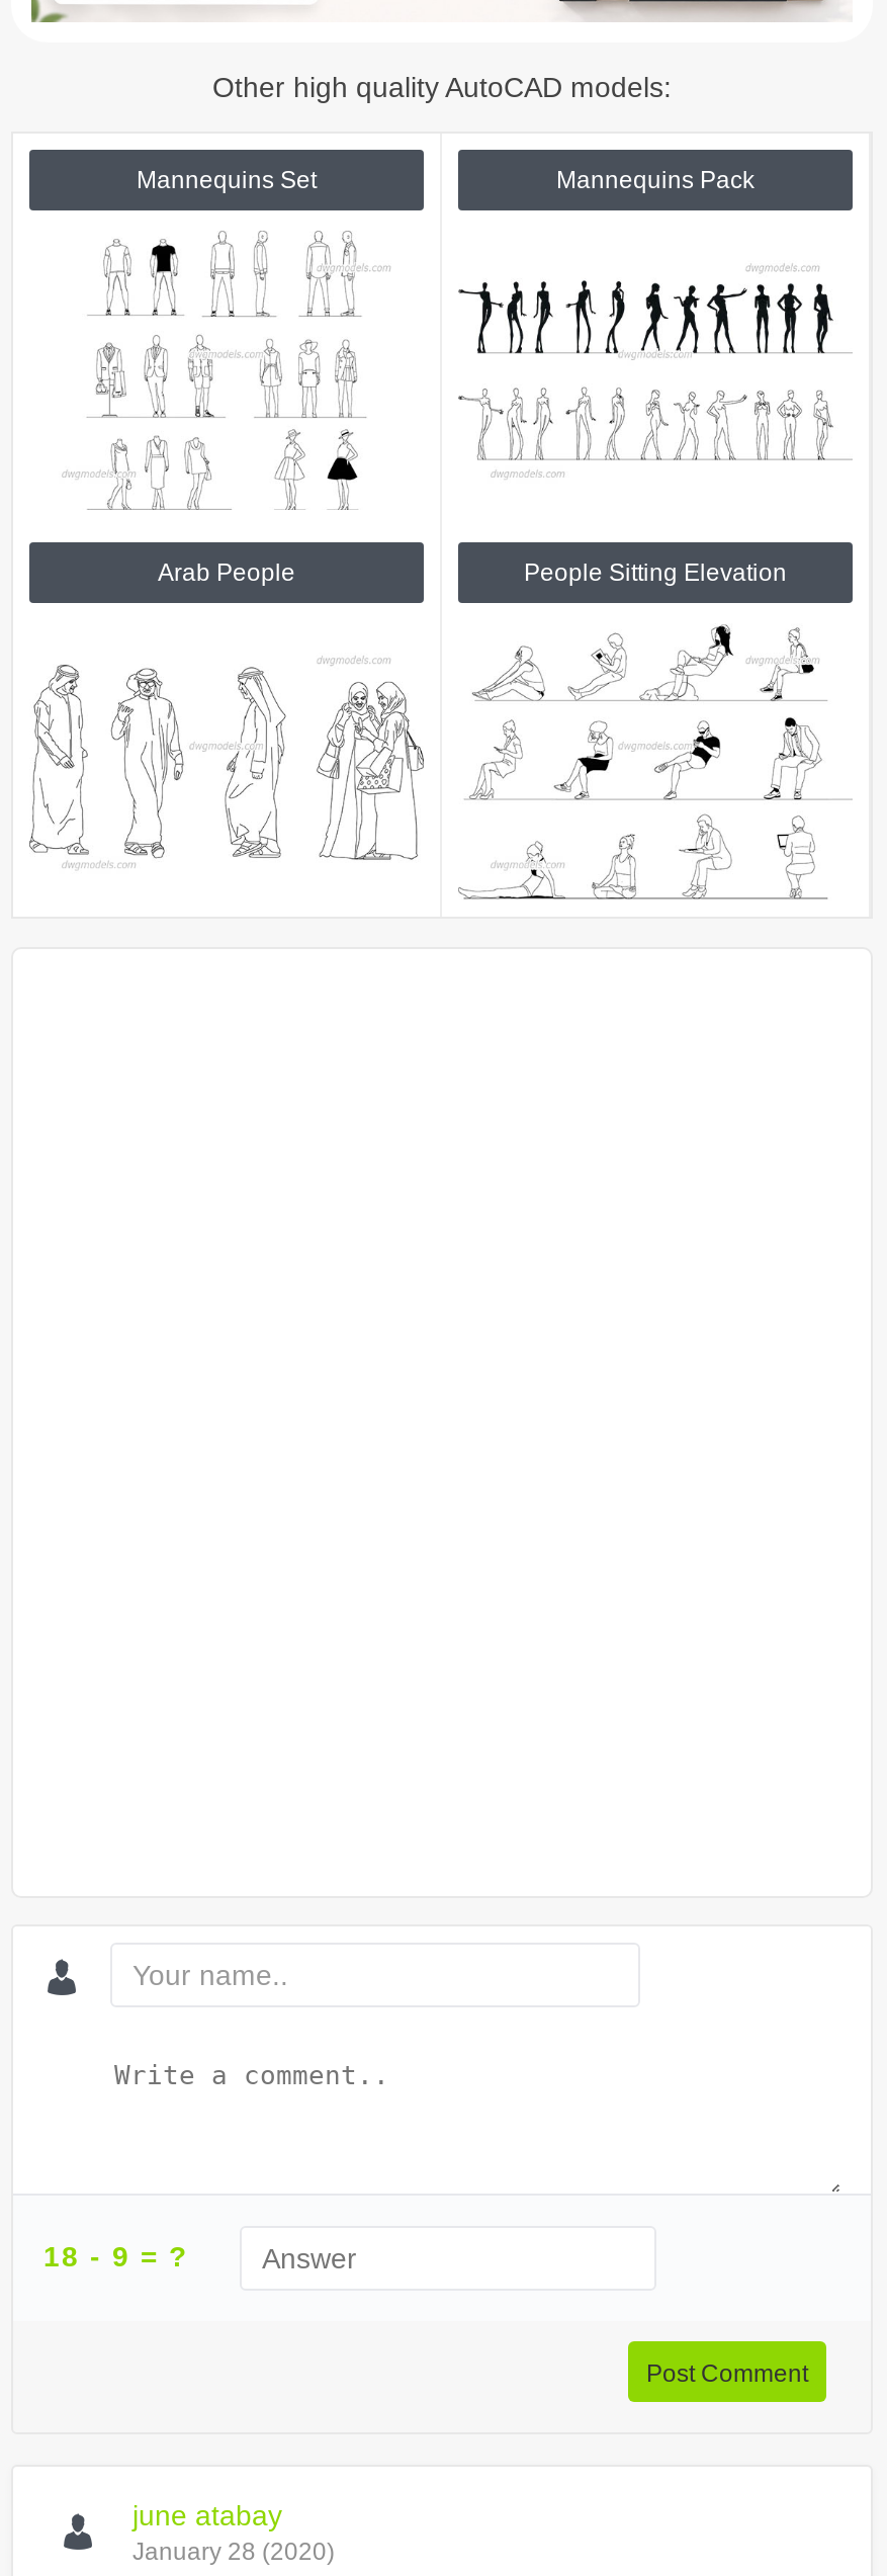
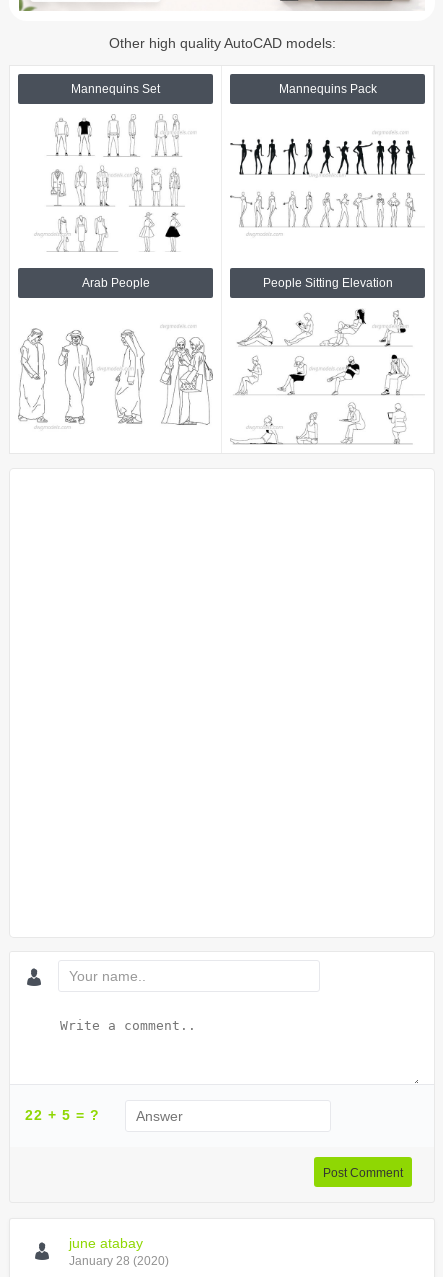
- 18 - 9 = ?
+ 22 + 5 = ?
